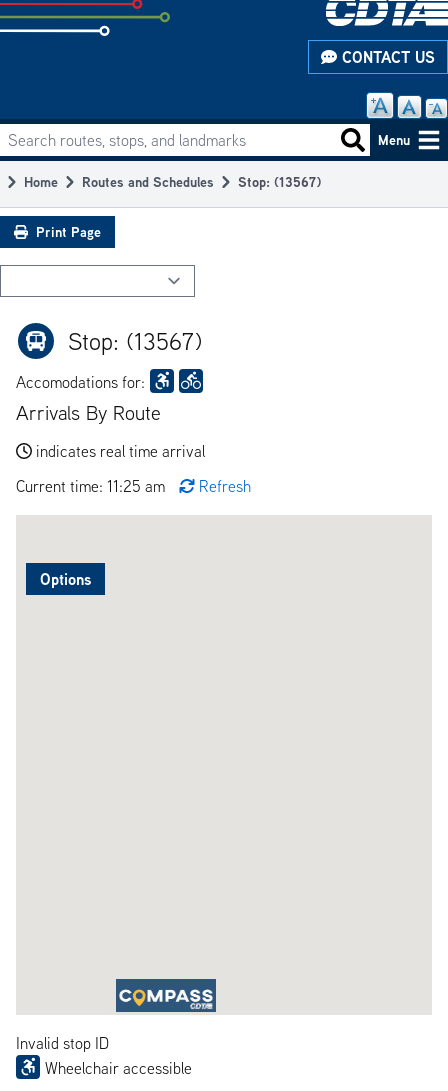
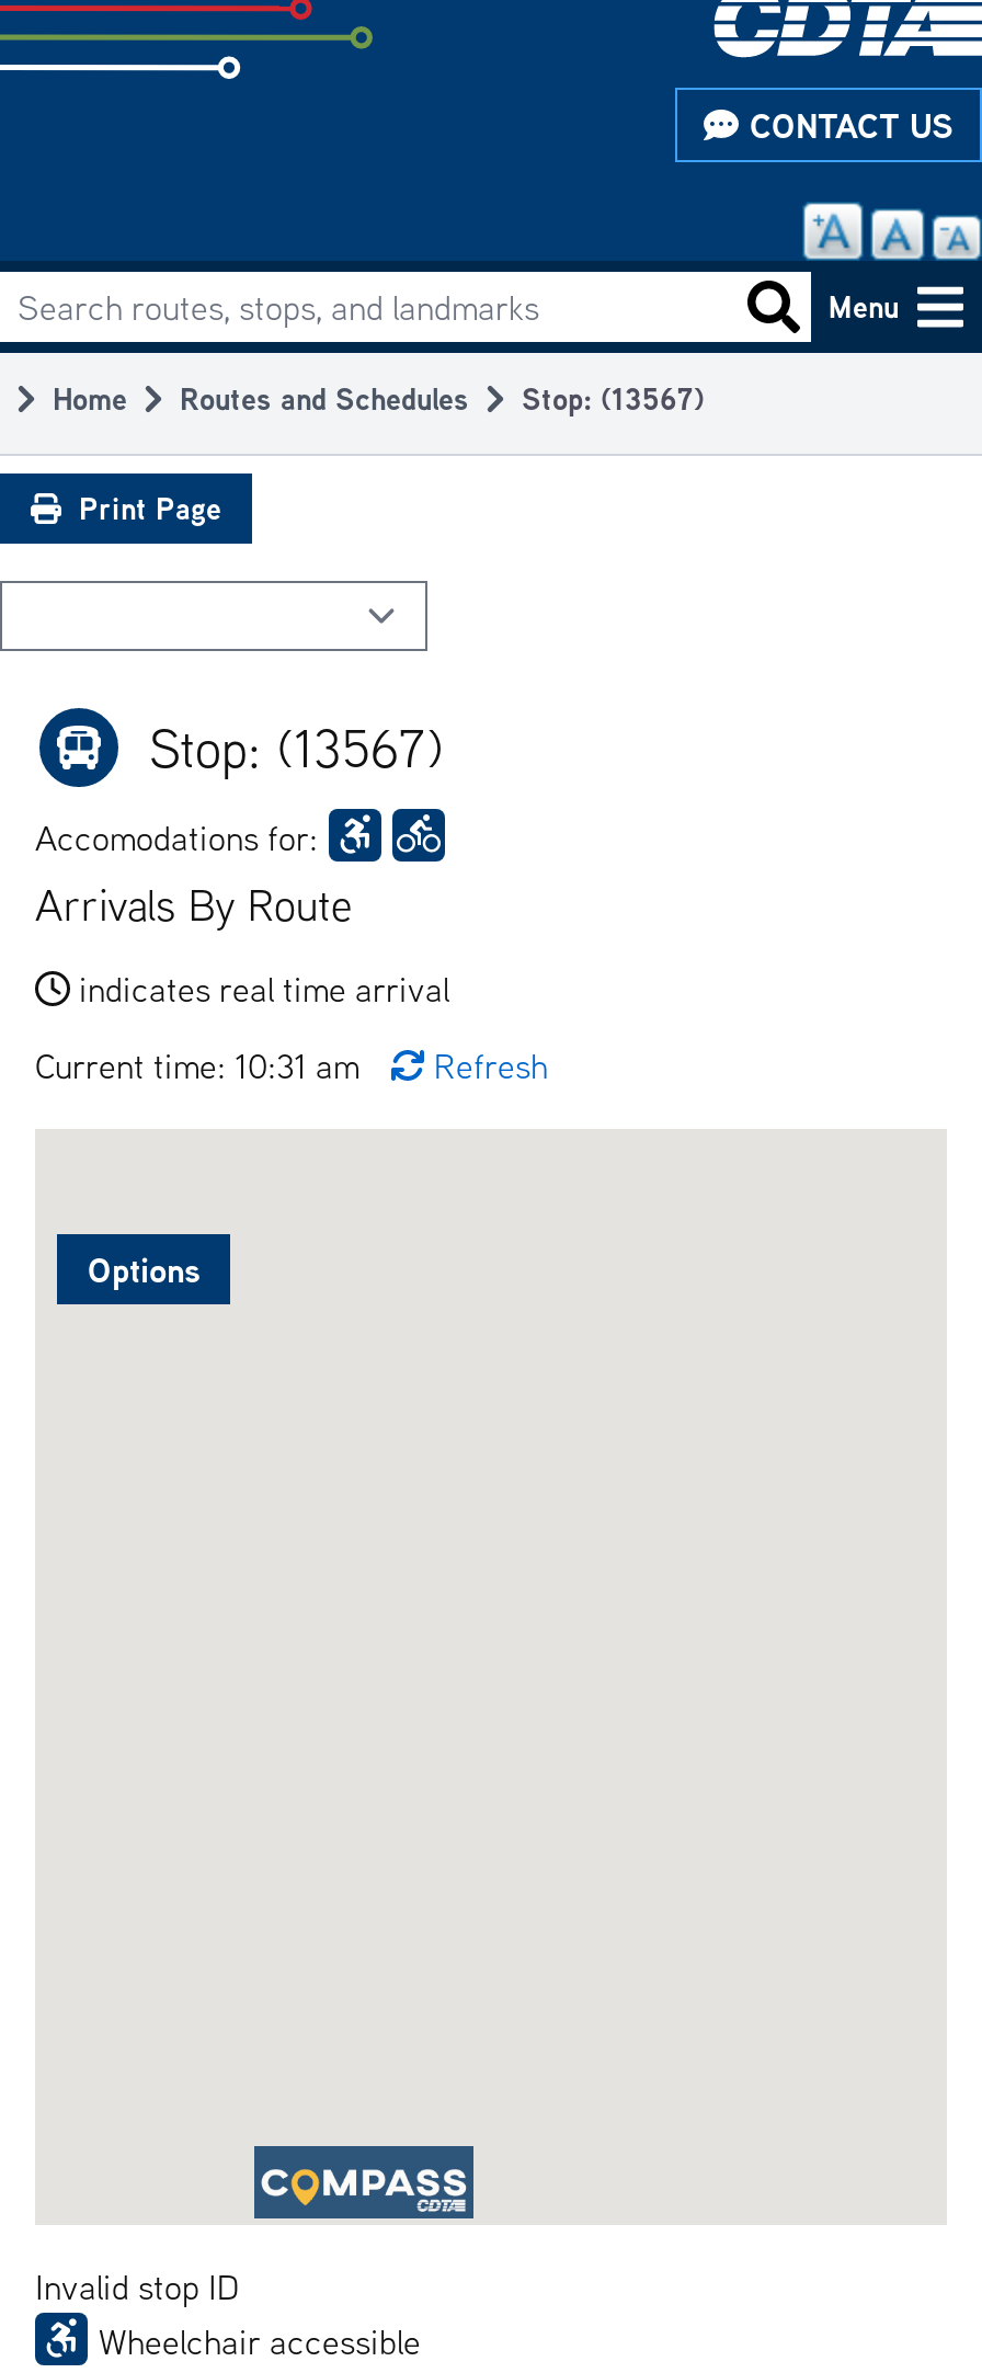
- Current time: 11:25 am
+ Current time: 10:31 am
